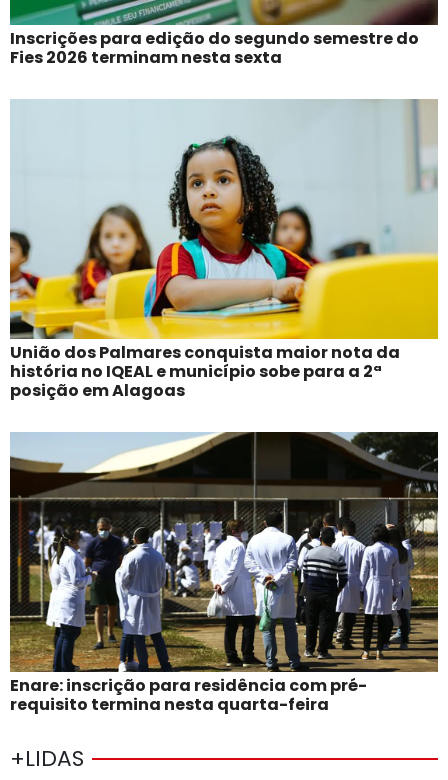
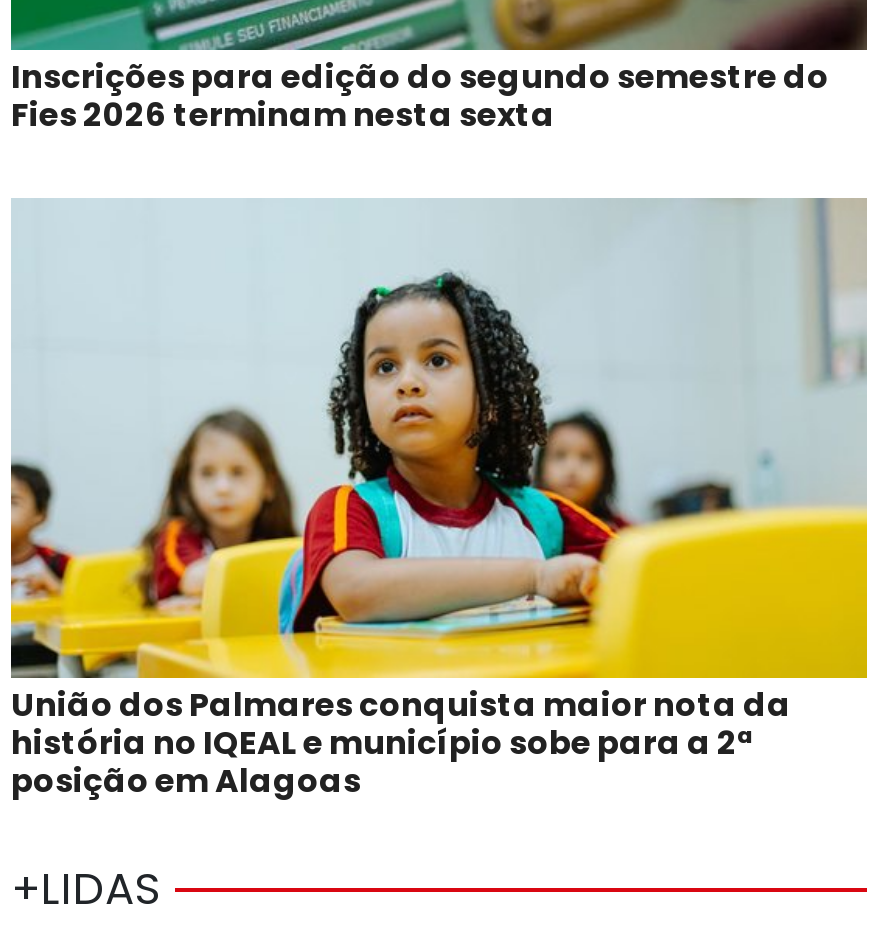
- [image]
- Enare: inscrição para residência com pré-
- requisito termina nesta quarta-feira
